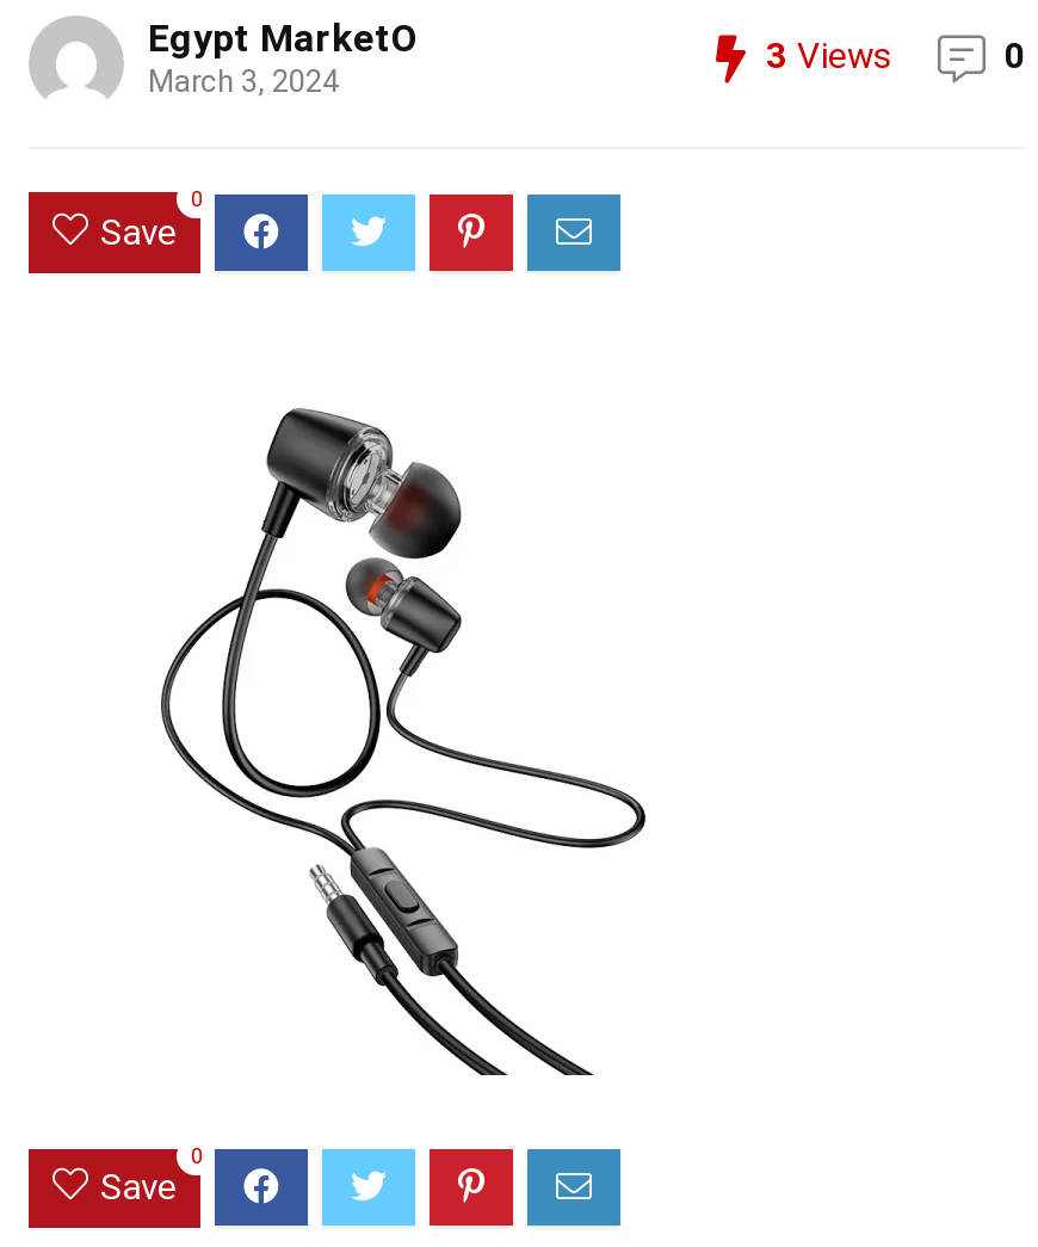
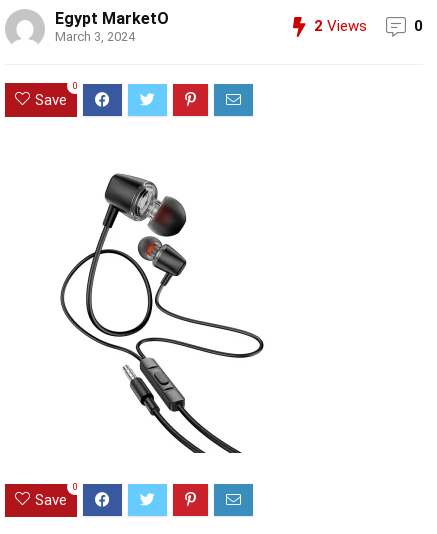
- 3 Views
+ 2 Views
